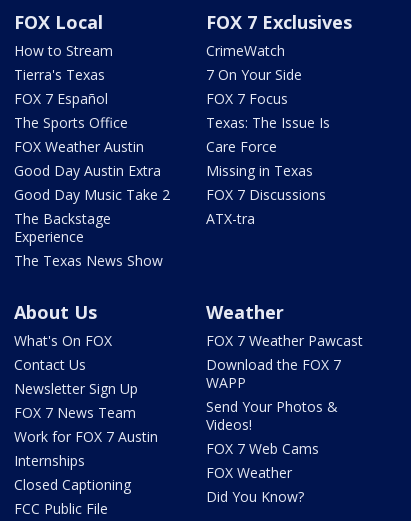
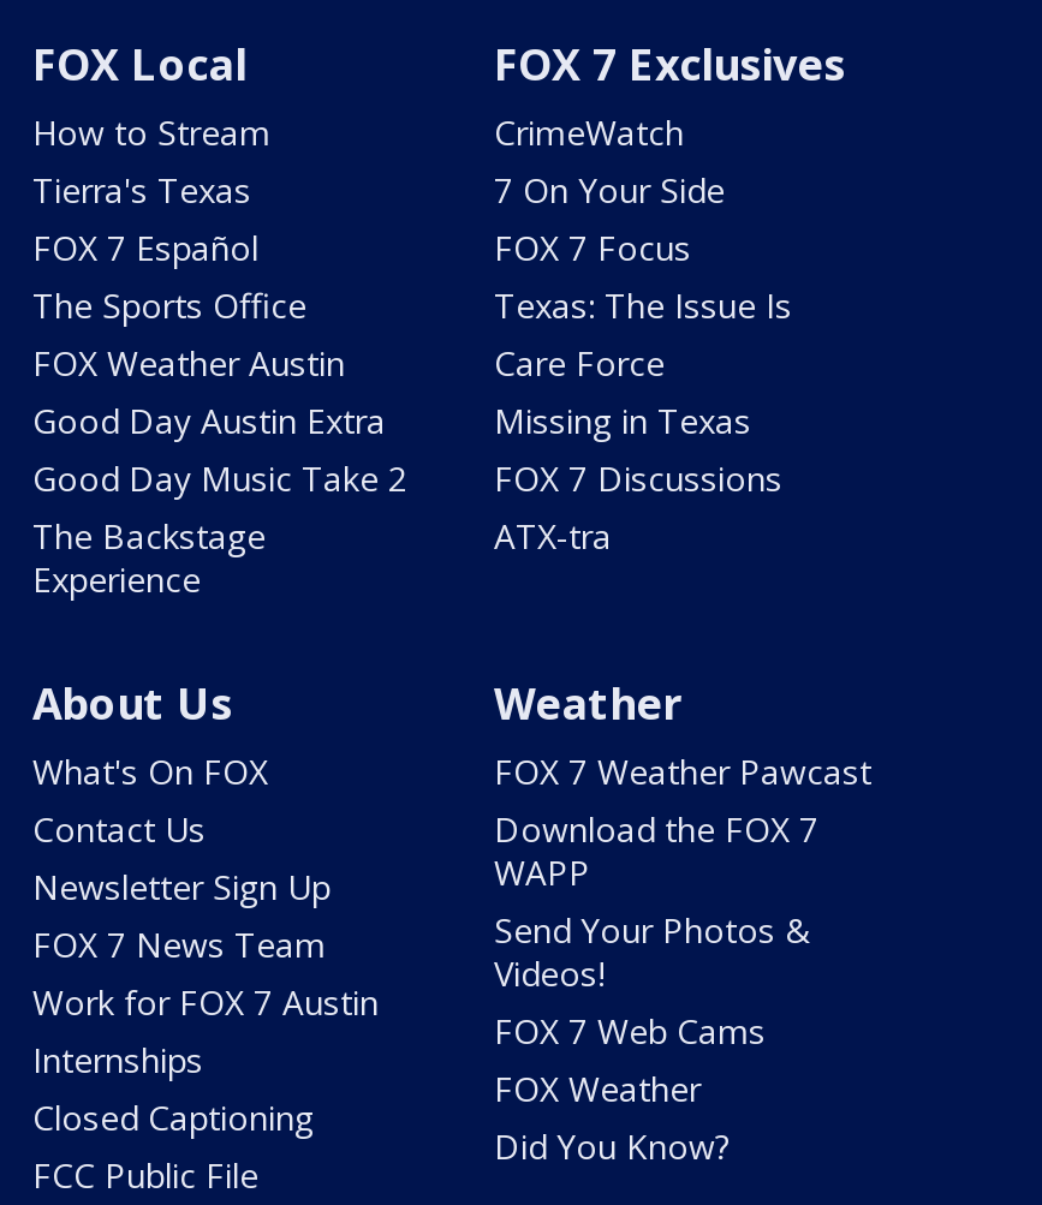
- The Texas News Show
